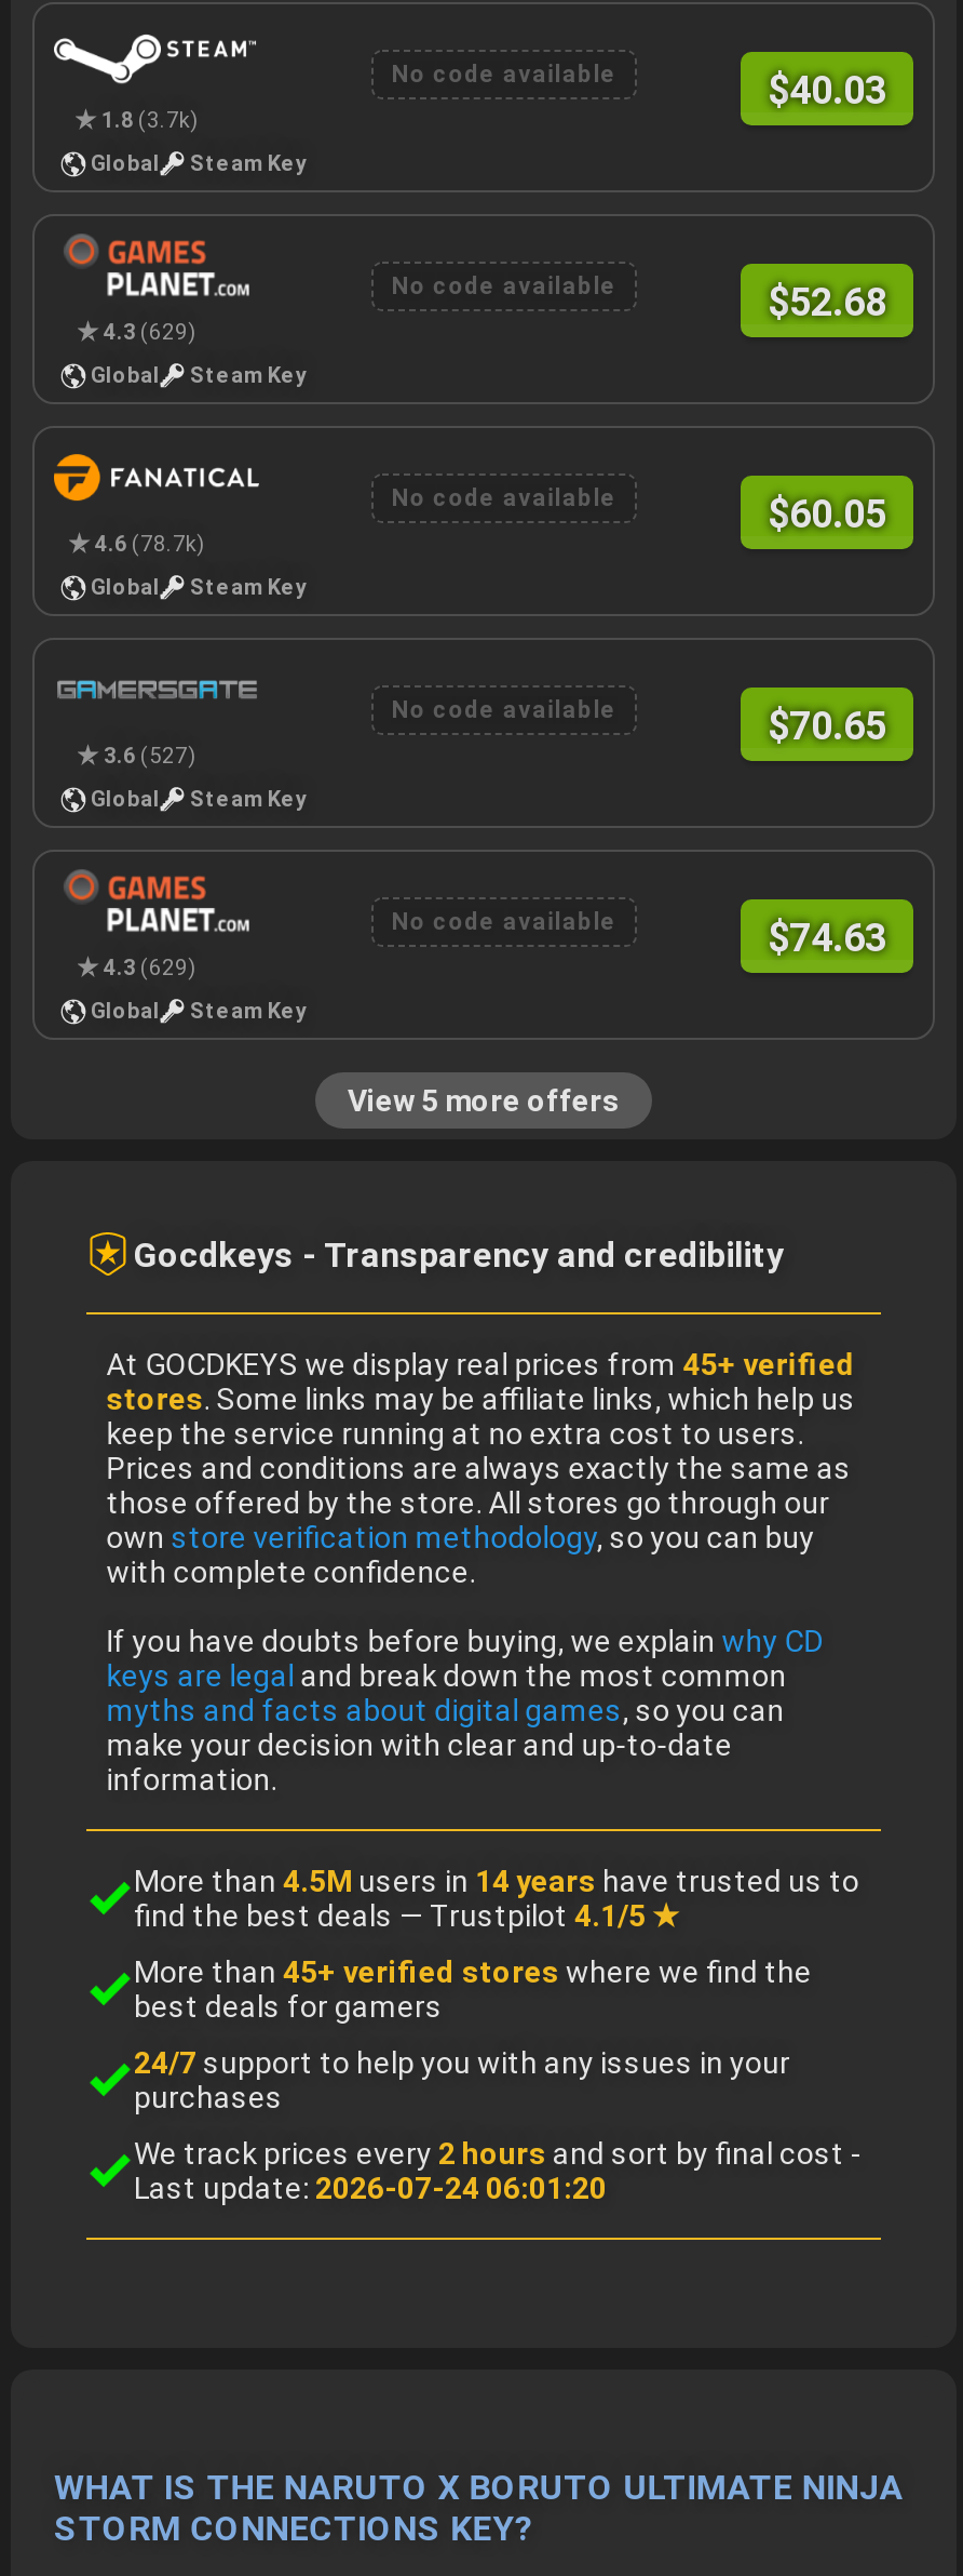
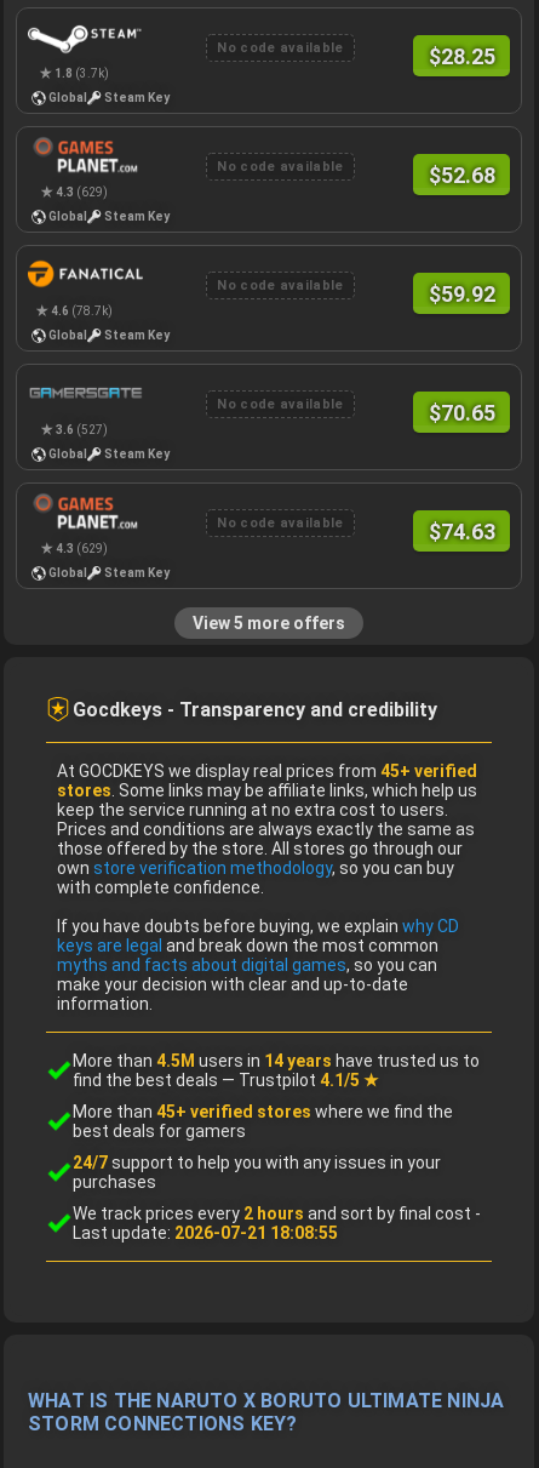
- $40.03
+ $28.25

- $60.05
+ $59.92

- Last update: 2026-07-24 06:01:20
+ Last update: 2026-07-21 18:08:55
